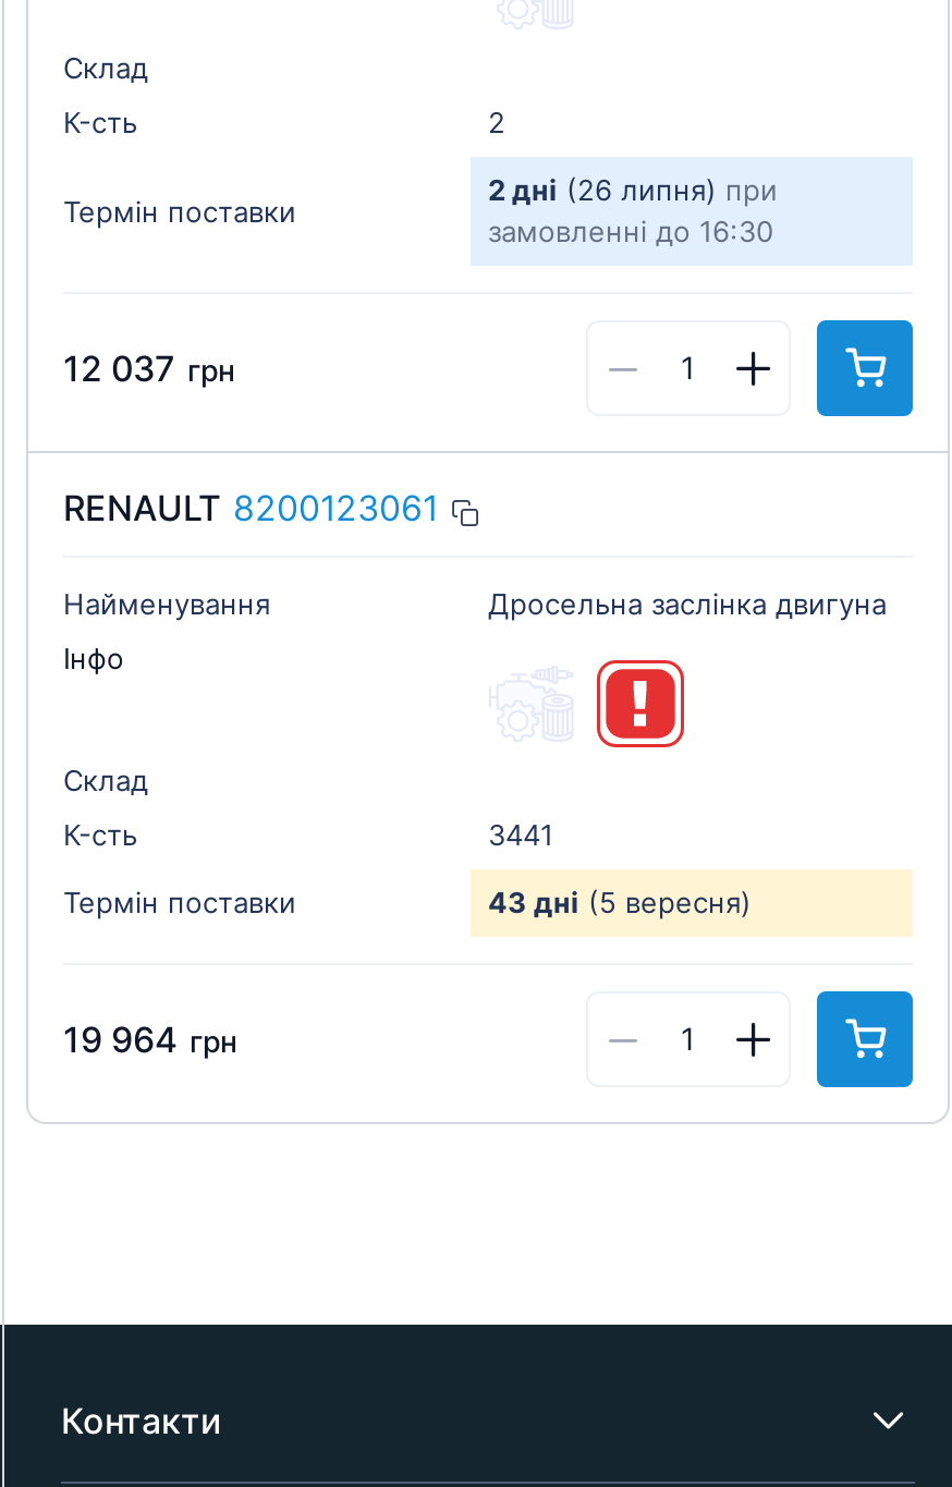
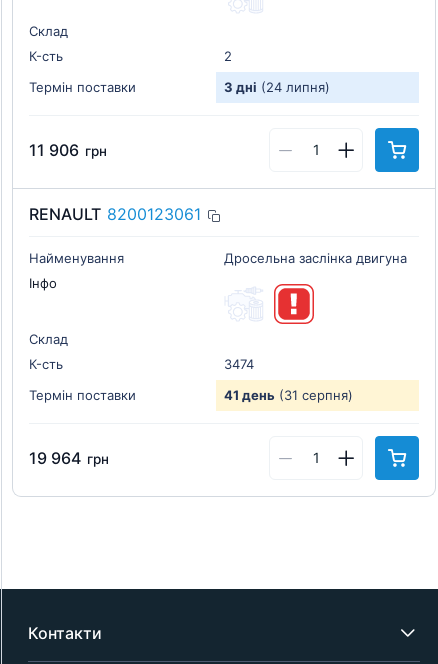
- 2 дні (26 липня) при
- замовленні до 16:30
+ 3 дні (24 липня)

- 12 037 грн
+ 11 906 грн

- 3441
+ 3474

- 43 дні (5 вересня)
+ 41 день (31 серпня)
